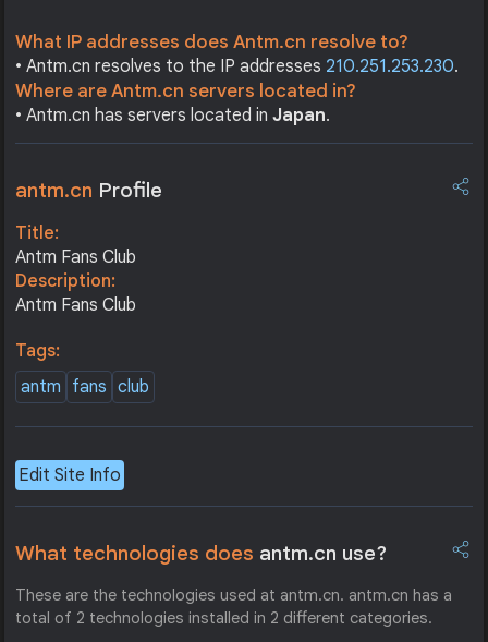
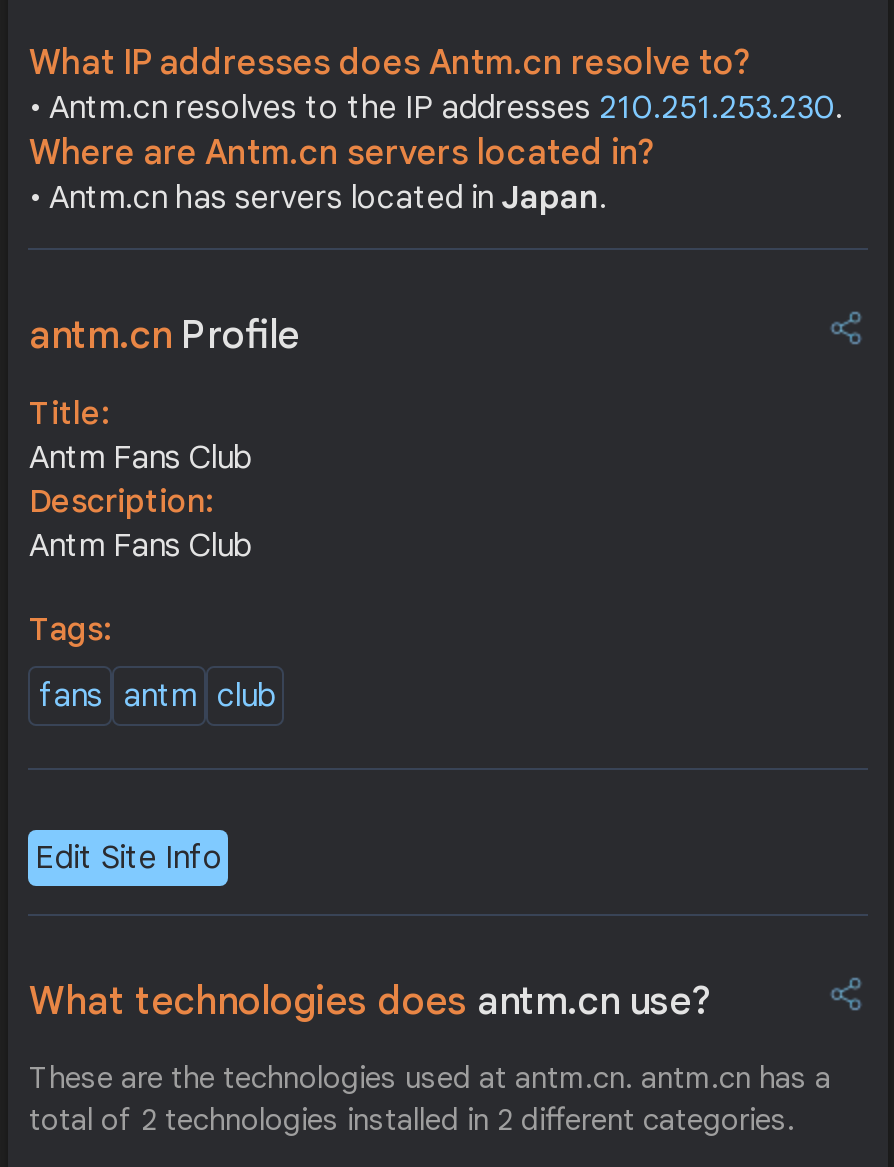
- antm fans club
+ fans antm club
